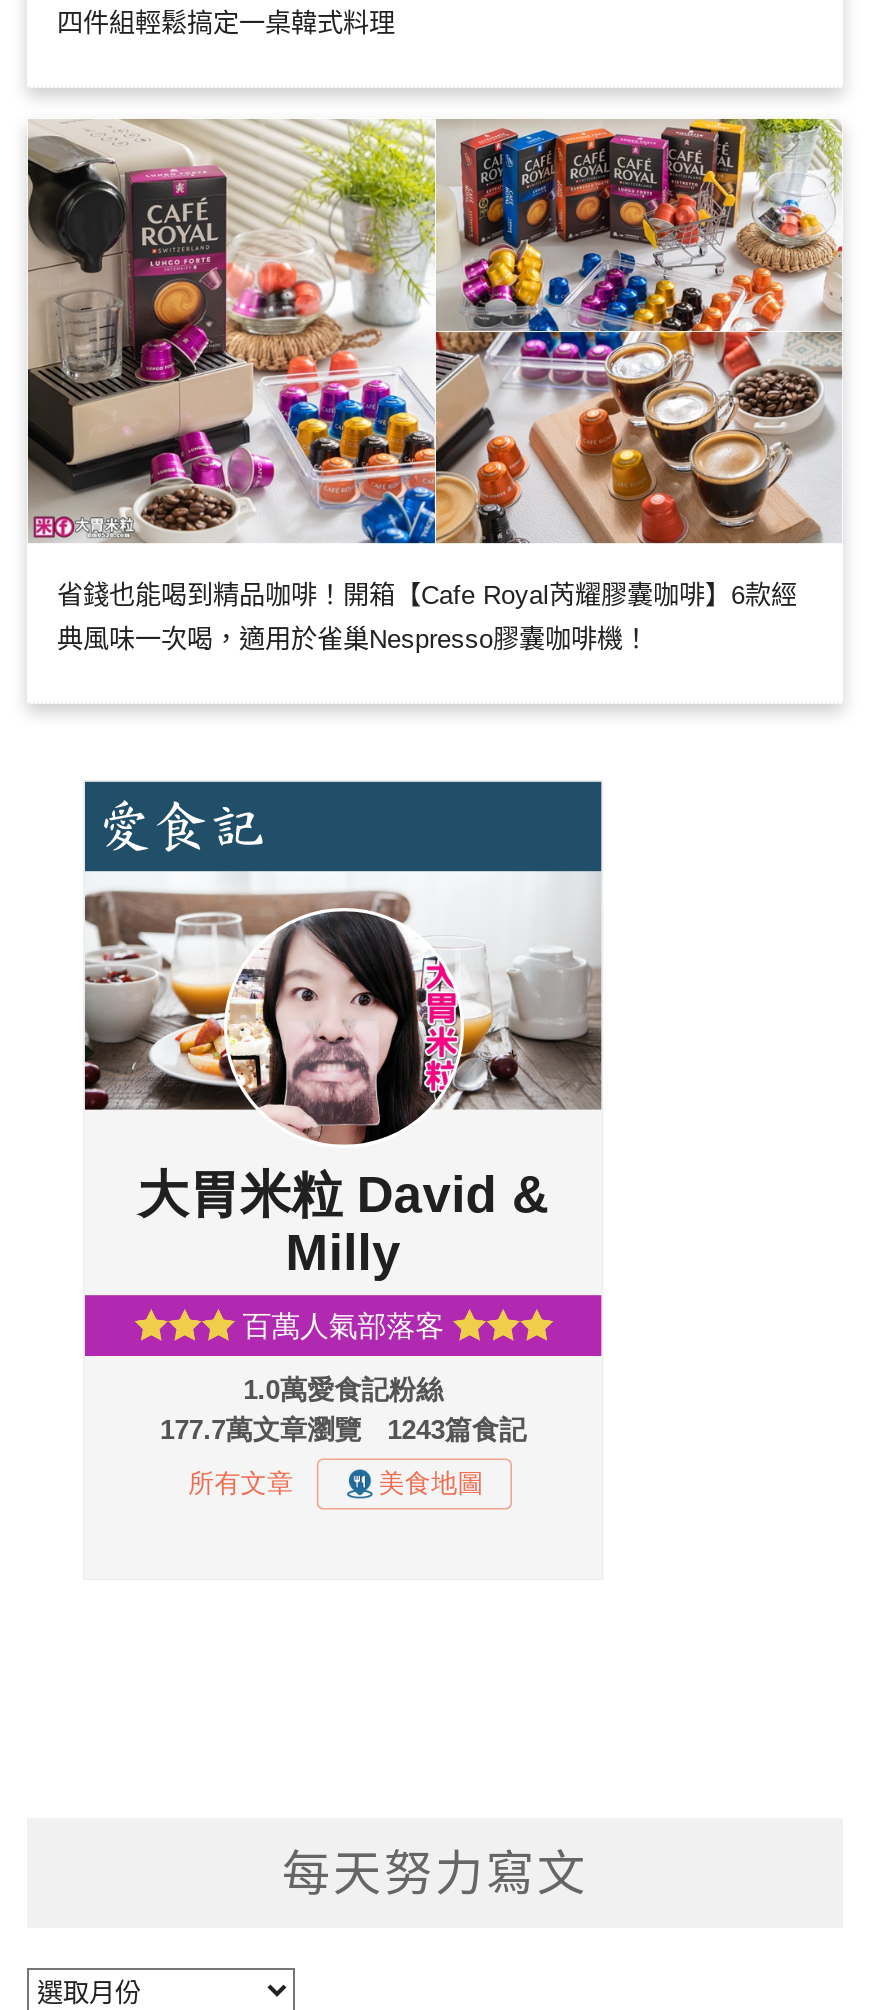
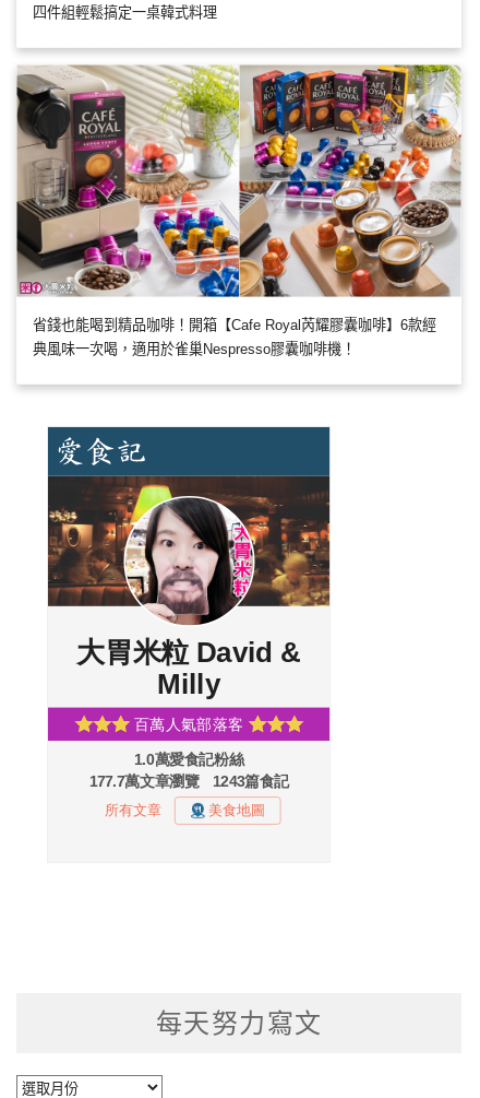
- [image]
+ [image]
